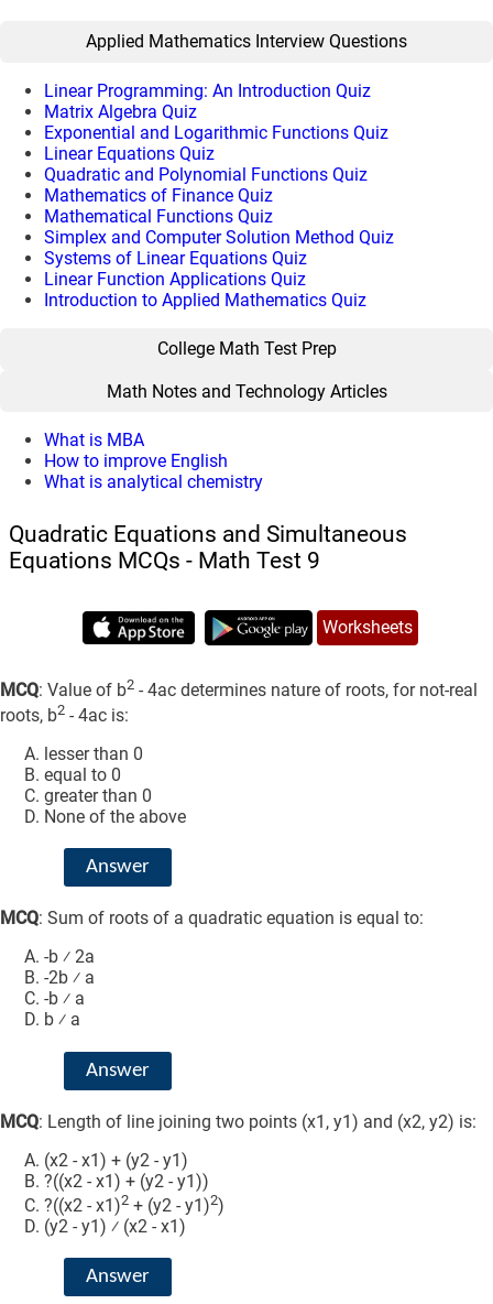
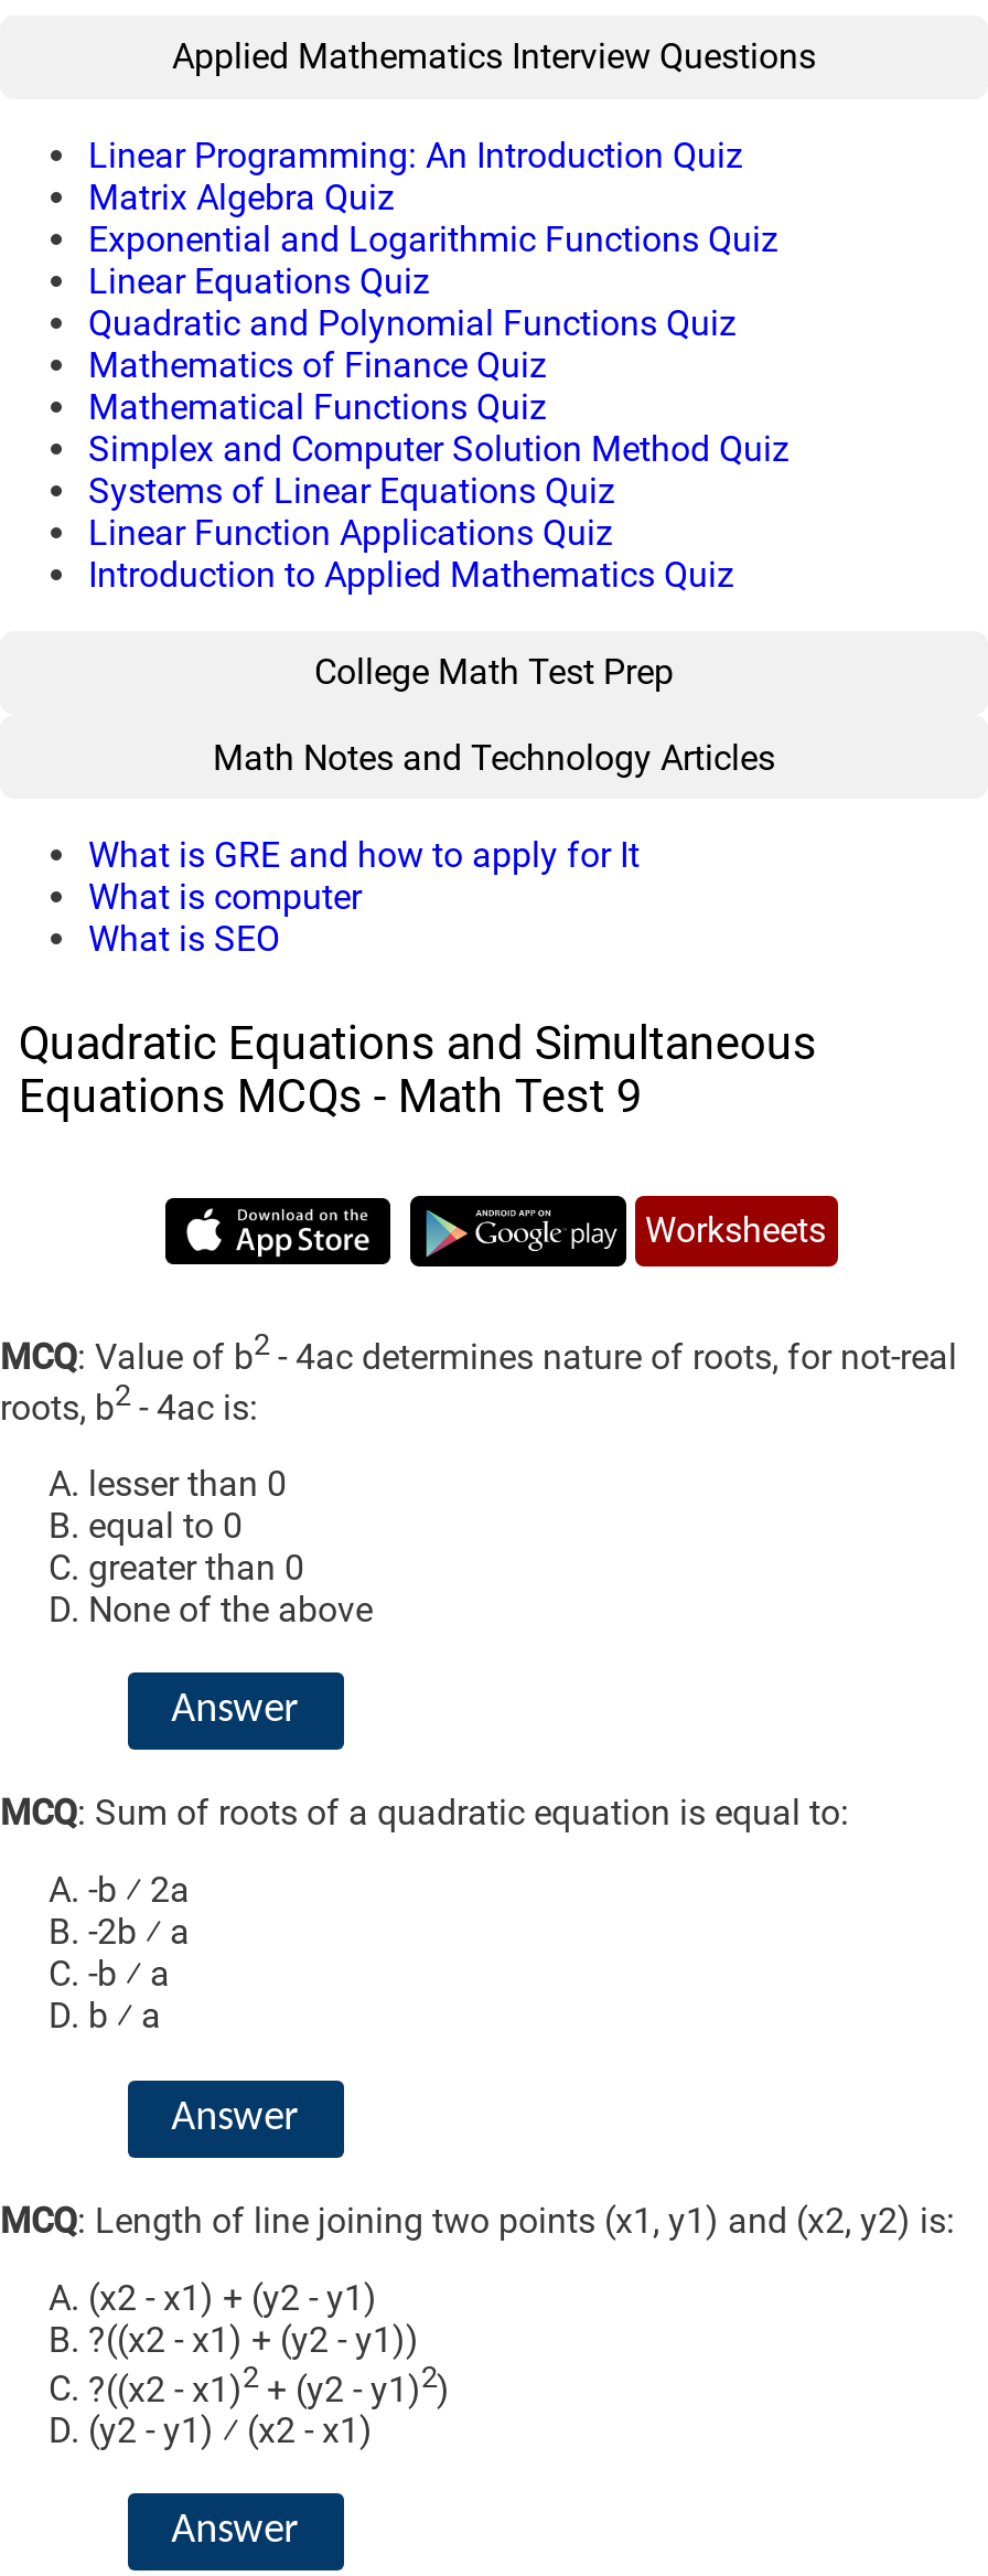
- What is MBA
- How to improve English
- What is analytical chemistry
+ What is GRE and how to apply for It
+ What is computer
+ What is SEO
